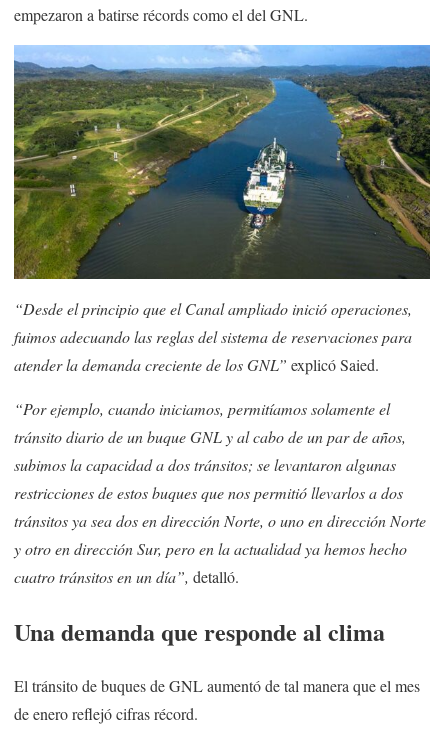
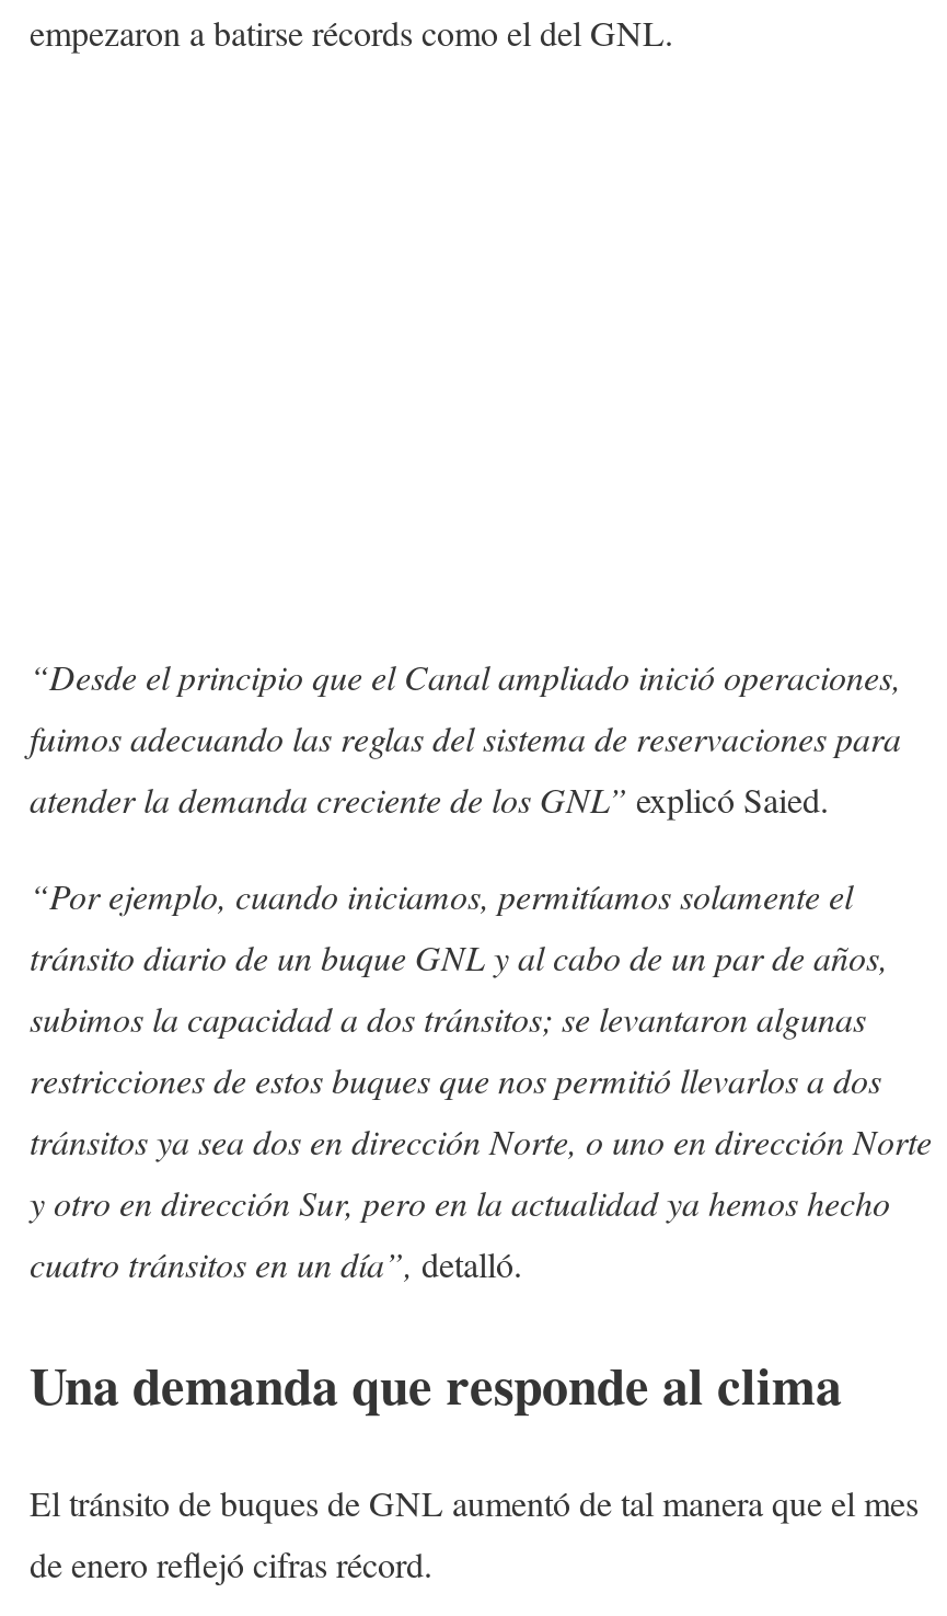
- [image]
